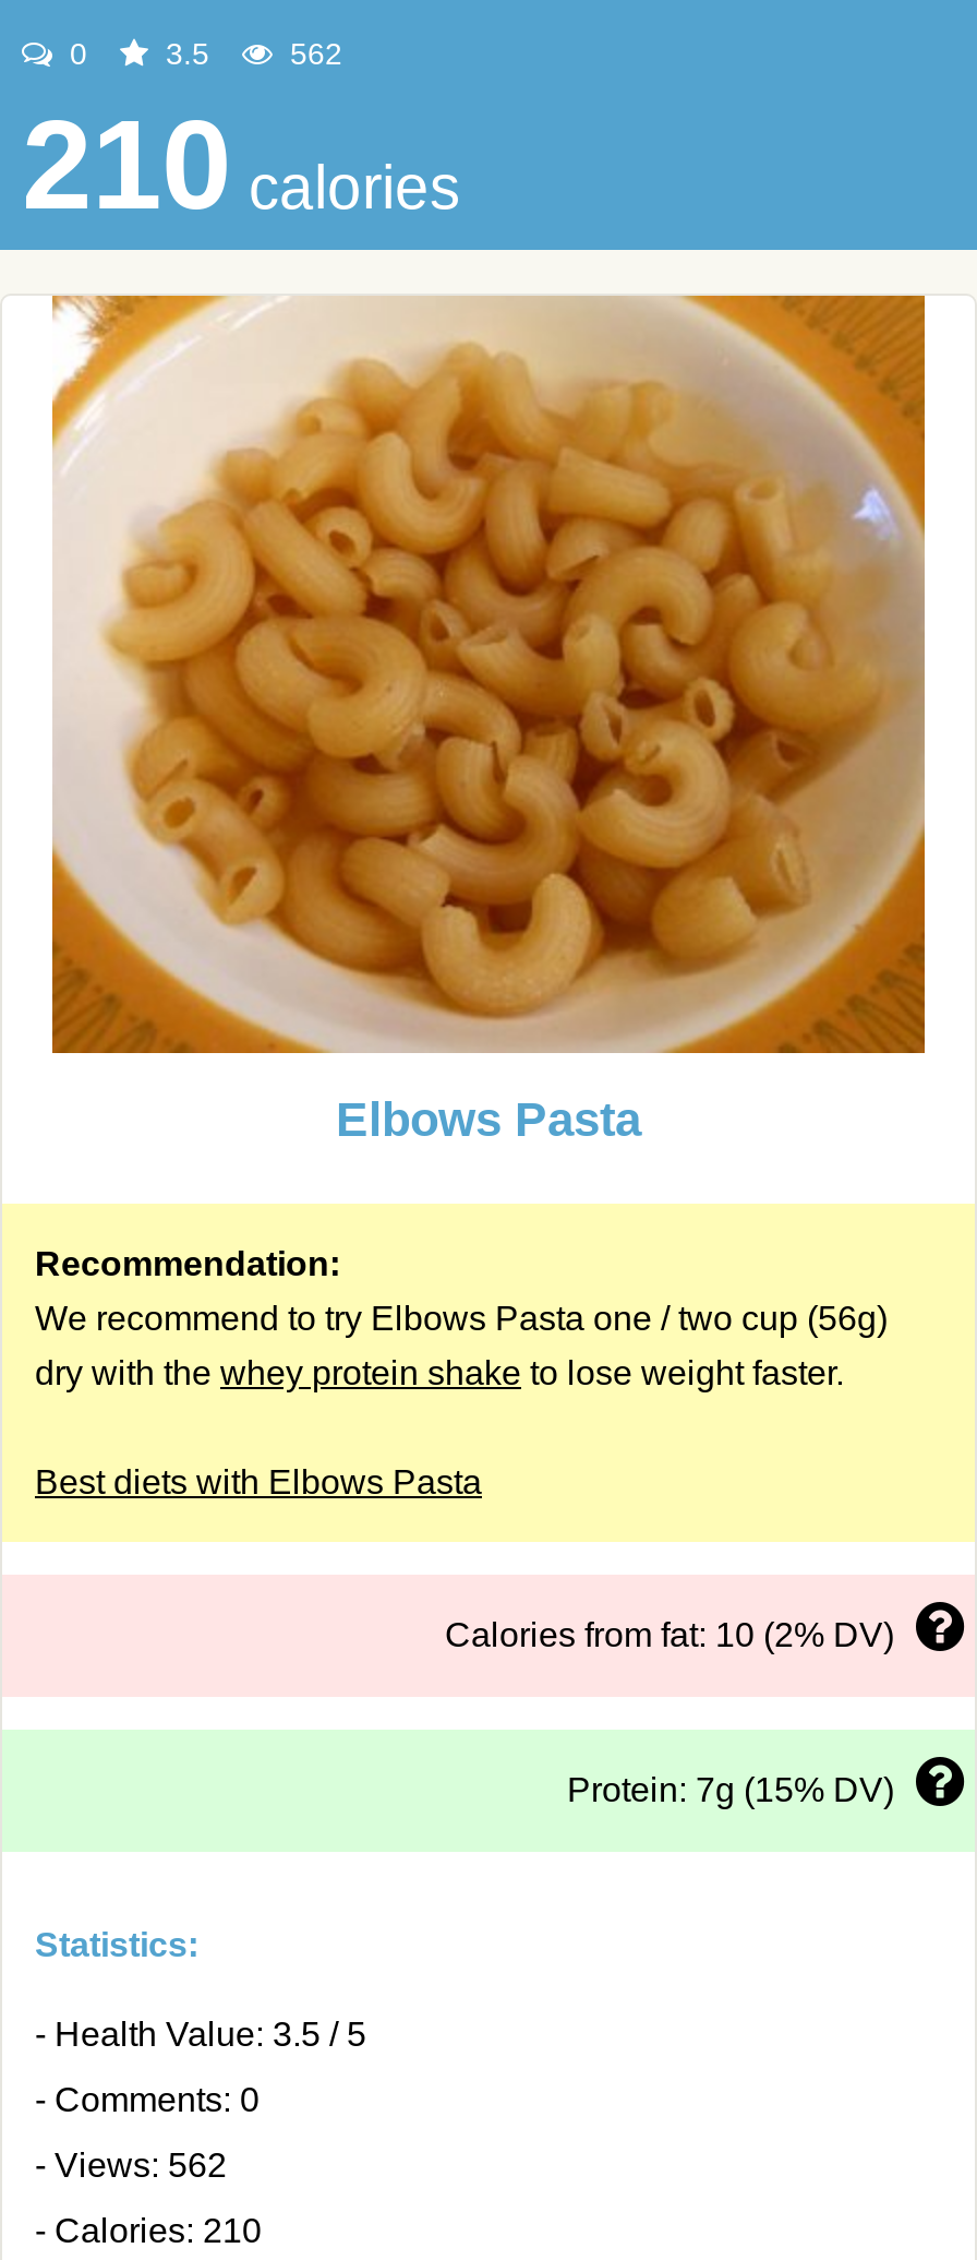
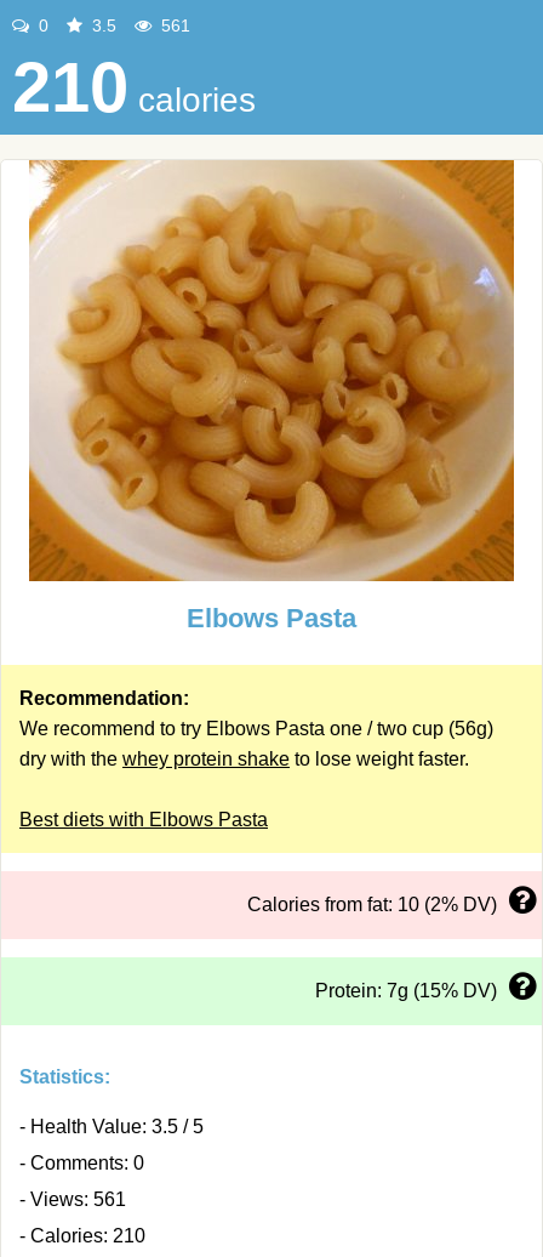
- 562
+ 561

- - Views: 562
+ - Views: 561
